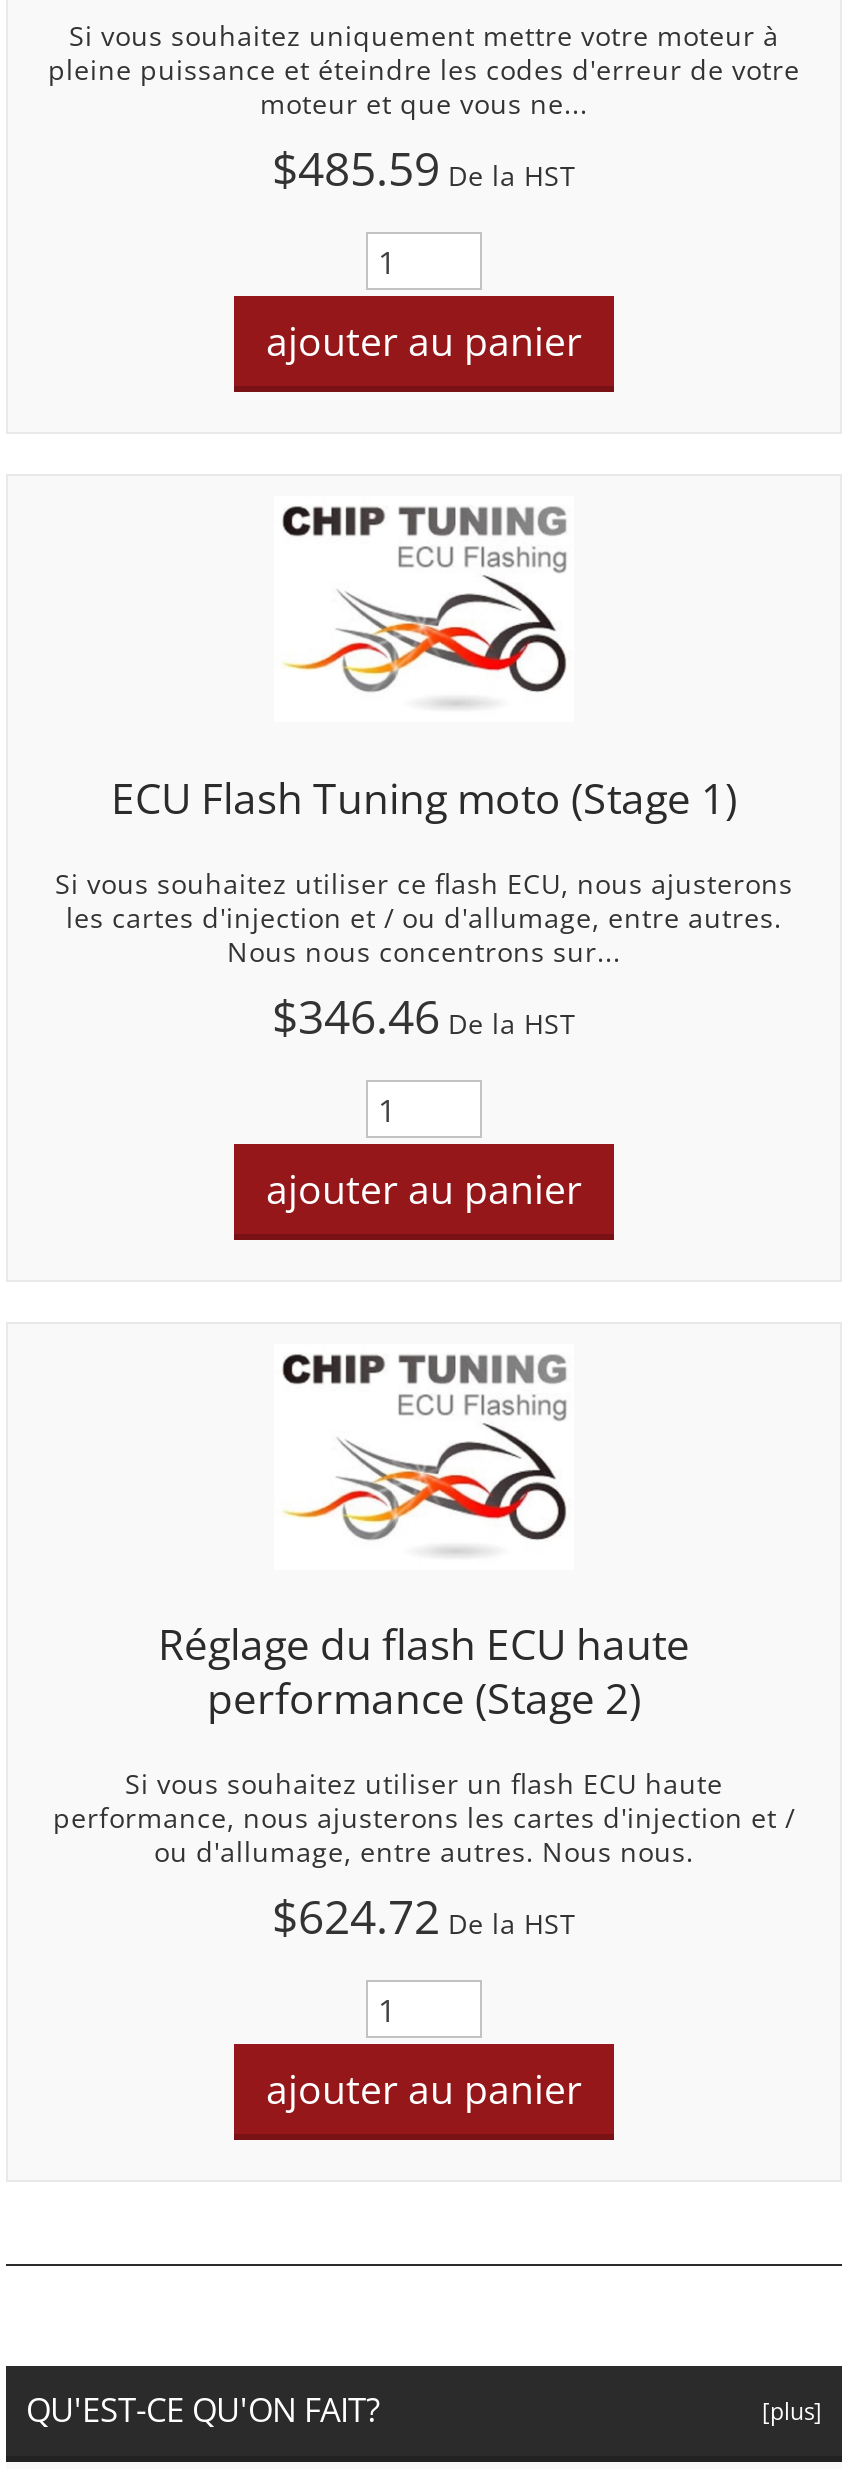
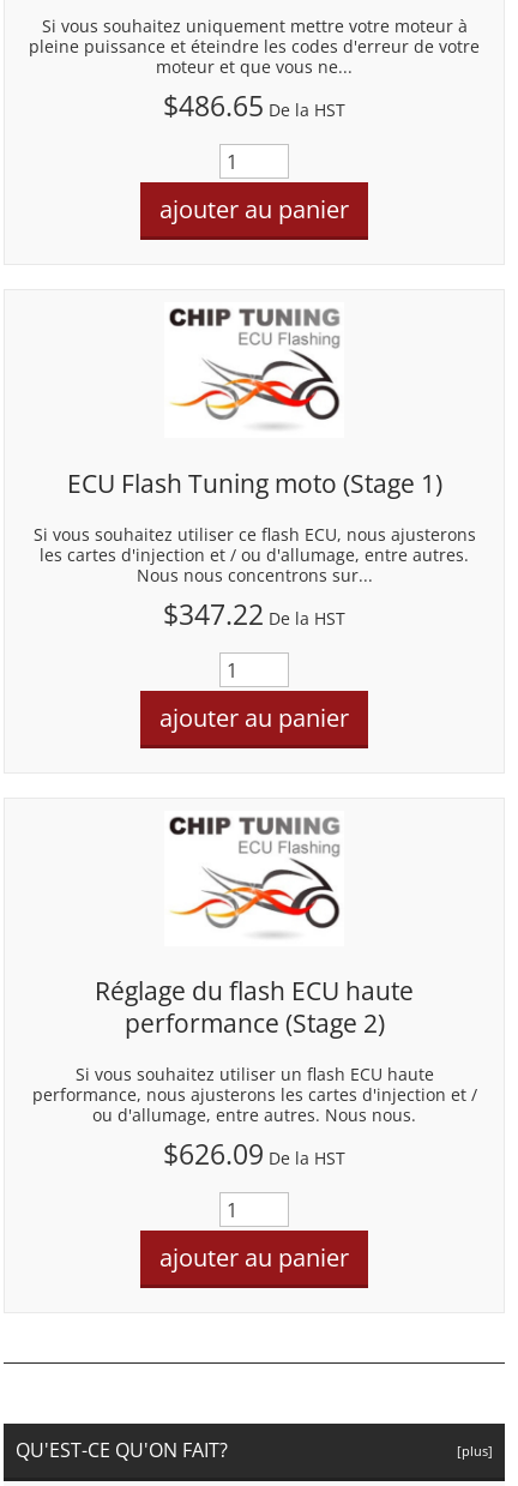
- $485.59 De la HST
+ $486.65 De la HST

- $346.46 De la HST
+ $347.22 De la HST

- $624.72 De la HST
+ $626.09 De la HST
